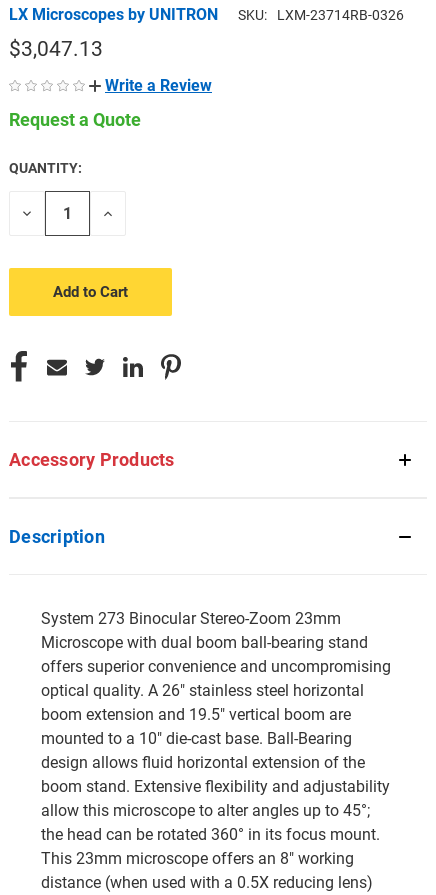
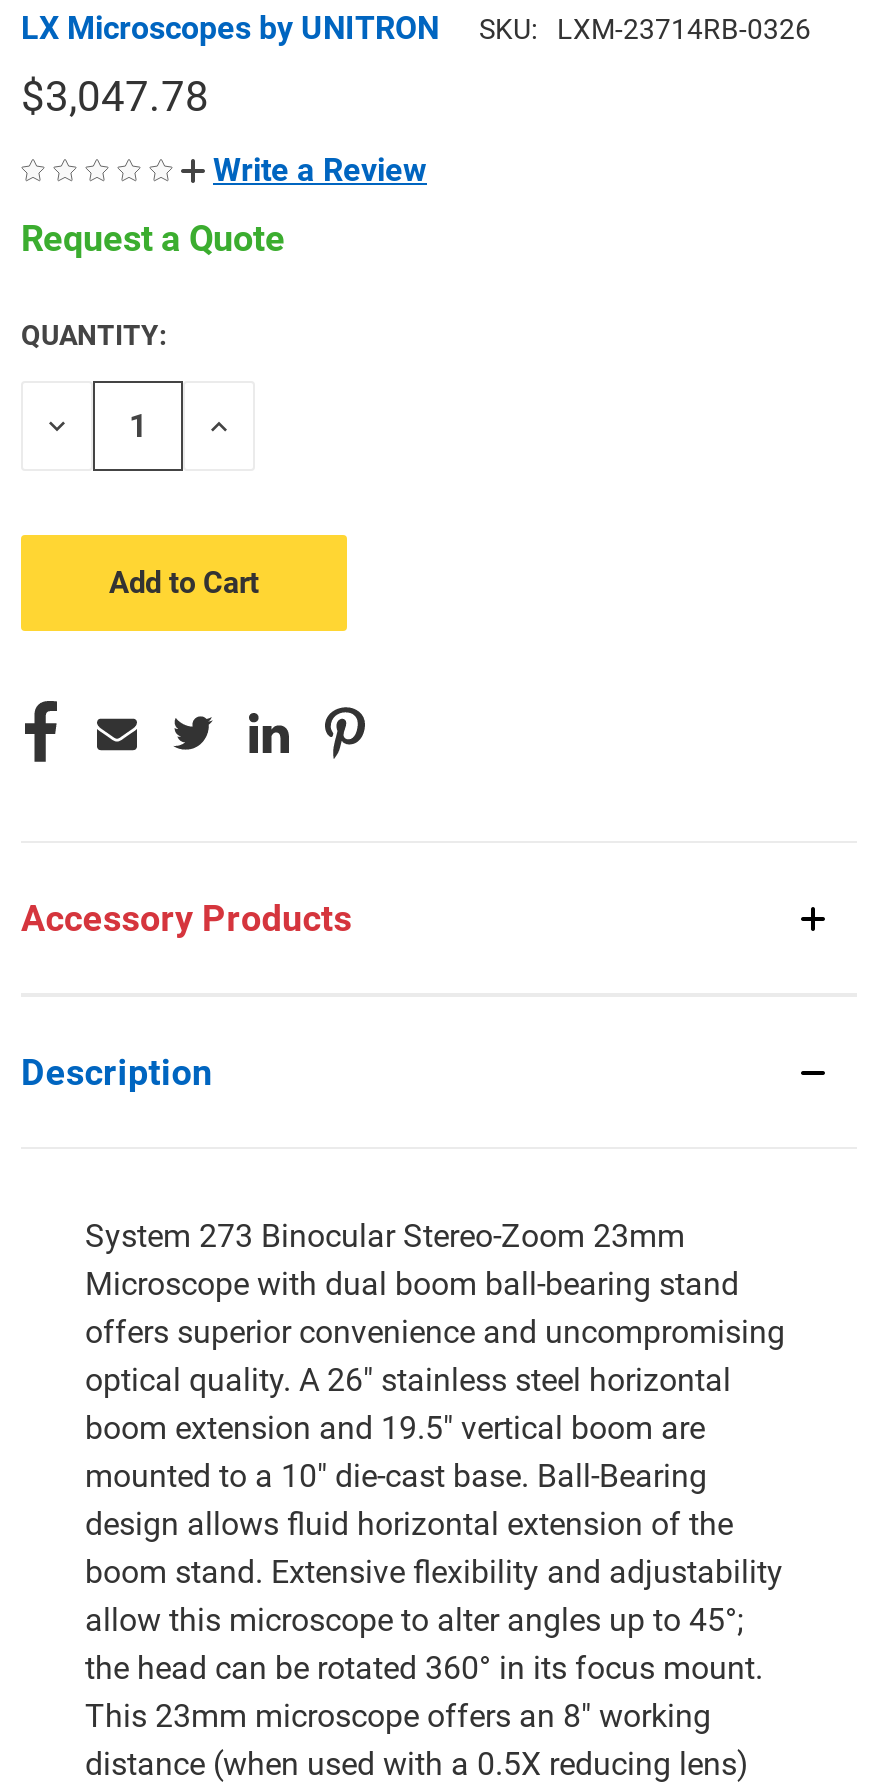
- $3,047.13
+ $3,047.78
